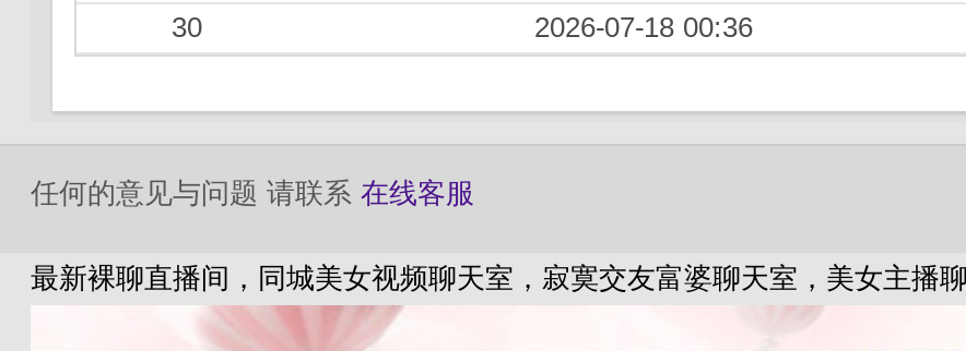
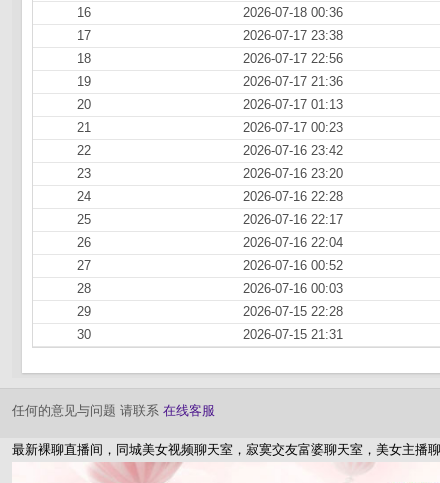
- 30
+ 16

+ 17
+ 2026-07-17 23:38
+ 18
+ 2026-07-17 22:56
+ 19
+ 2026-07-17 21:36
+ 20
+ 2026-07-17 01:13
+ 21
+ 2026-07-17 00:23
+ 22
+ 2026-07-16 23:42
+ 23
+ 2026-07-16 23:20
+ 24
+ 2026-07-16 22:28
+ 25
+ 2026-07-16 22:17
+ 26
+ 2026-07-16 22:04
+ 27
+ 2026-07-16 00:52
+ 28
+ 2026-07-16 00:03
+ 29
+ 2026-07-15 22:28
+ 30
+ 2026-07-15 21:31
